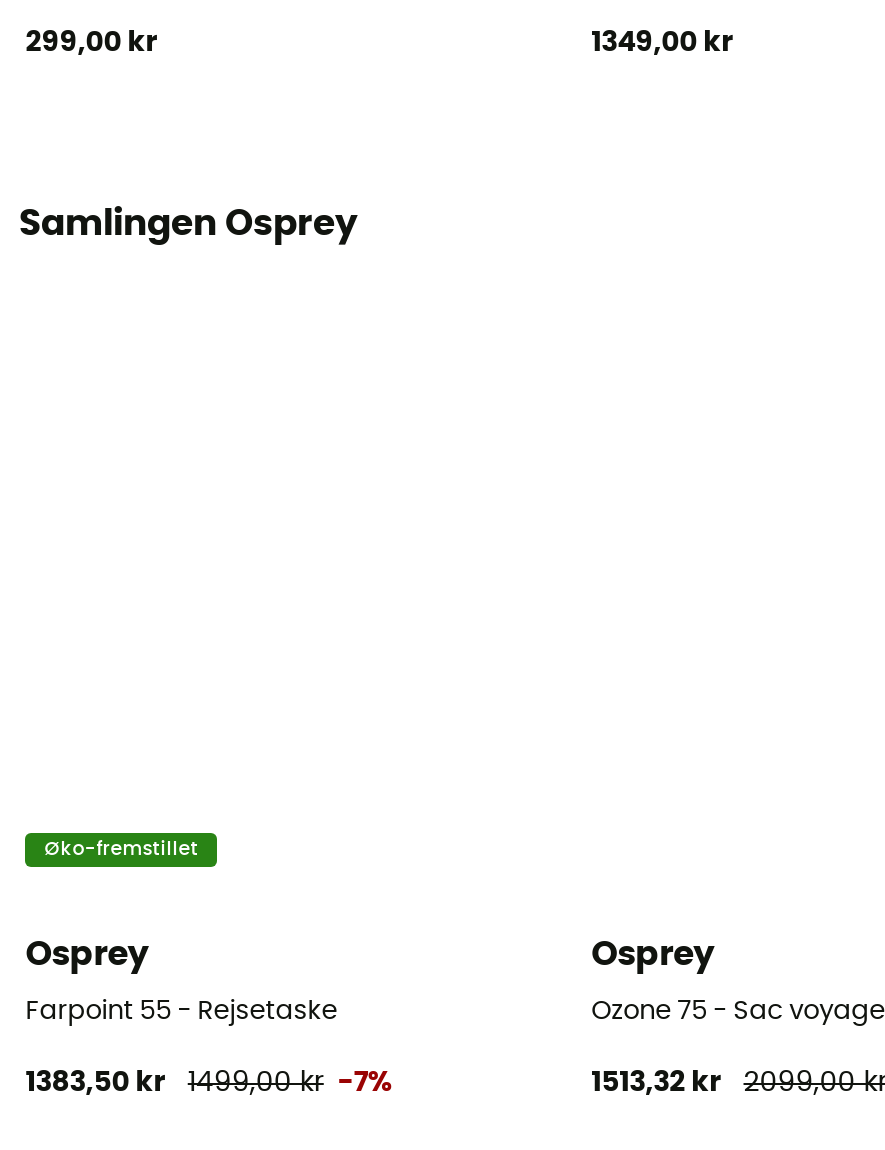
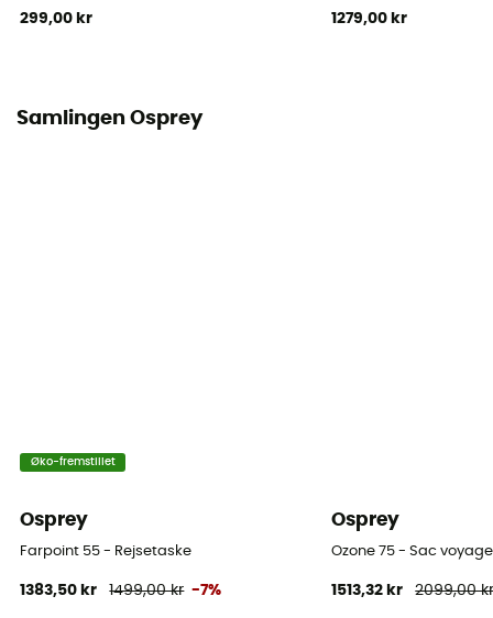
- 1349,00 kr
+ 1279,00 kr
